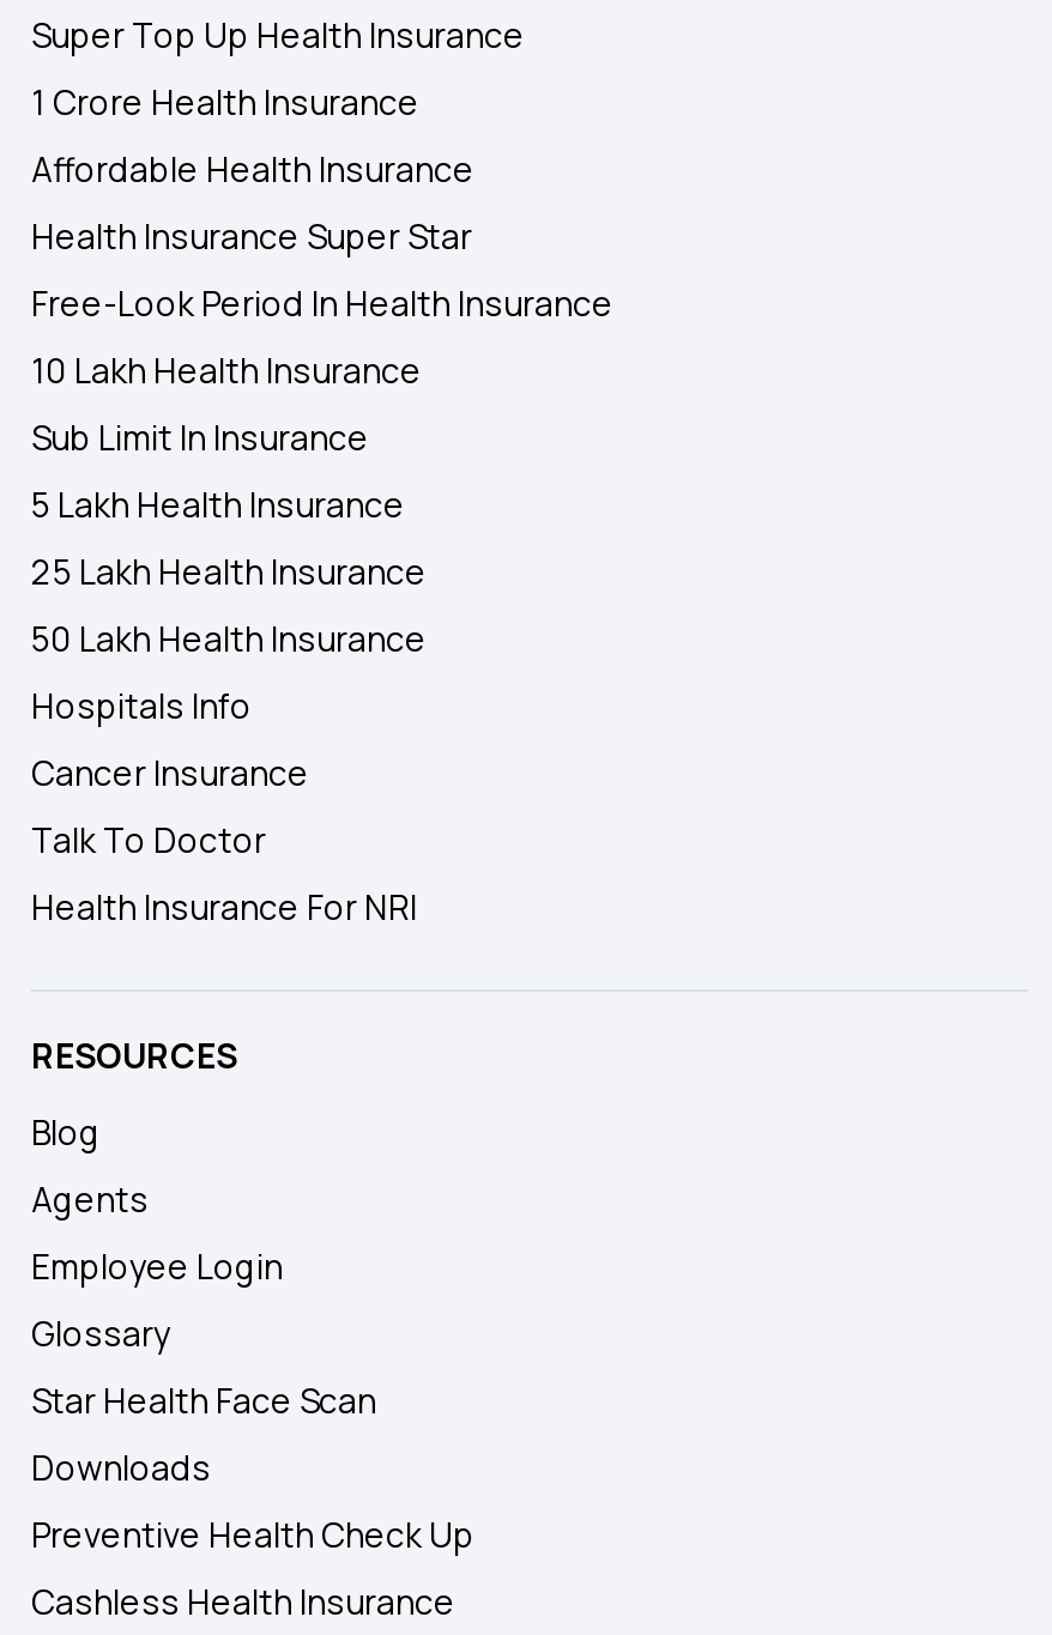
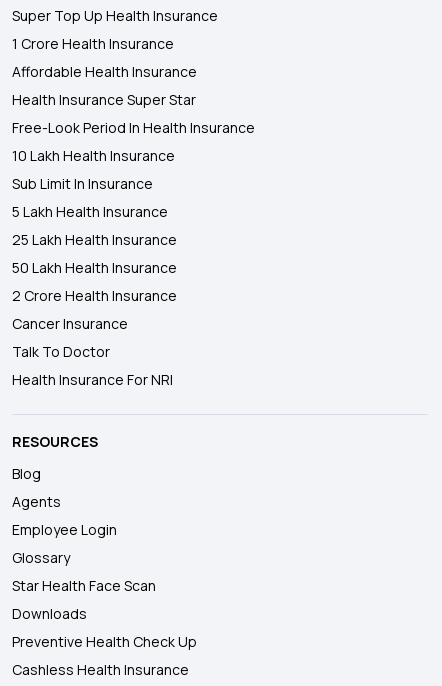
- Hospitals Info
+ 2 Crore Health Insurance
